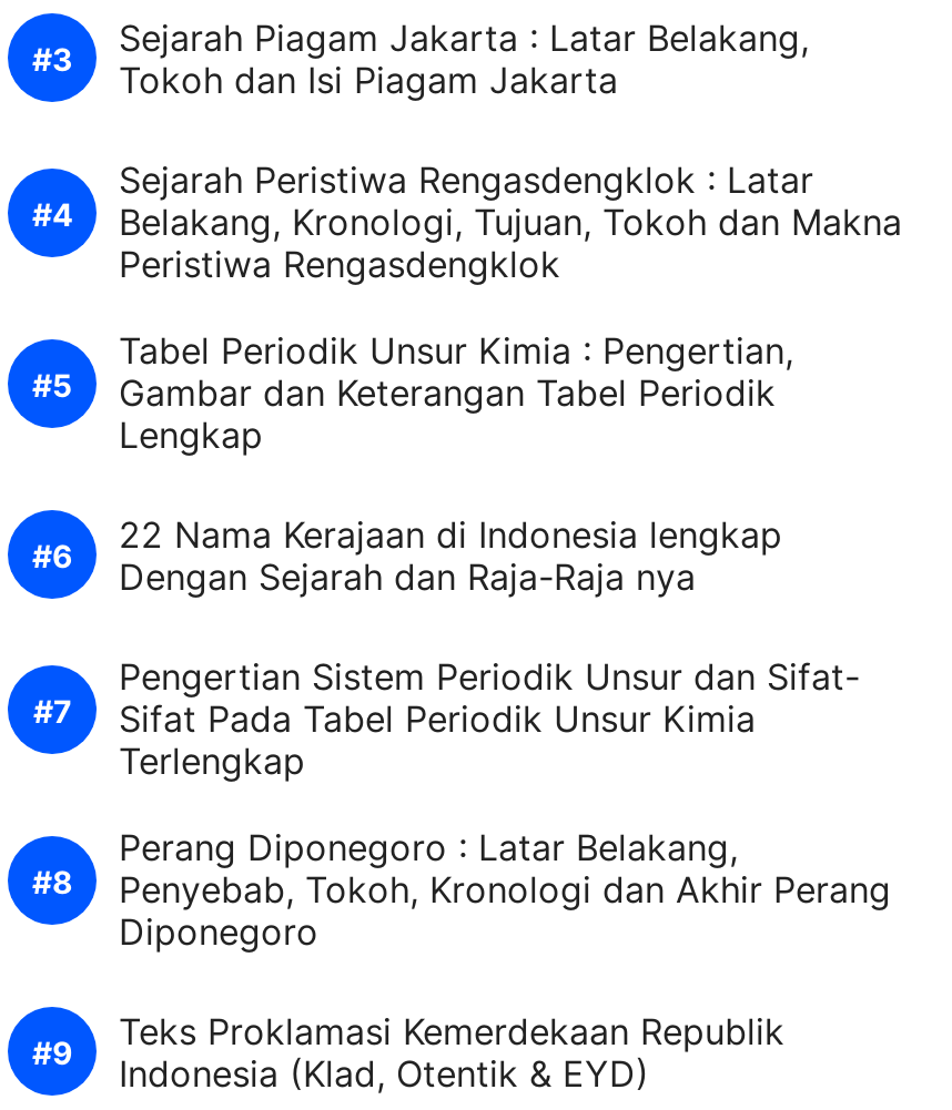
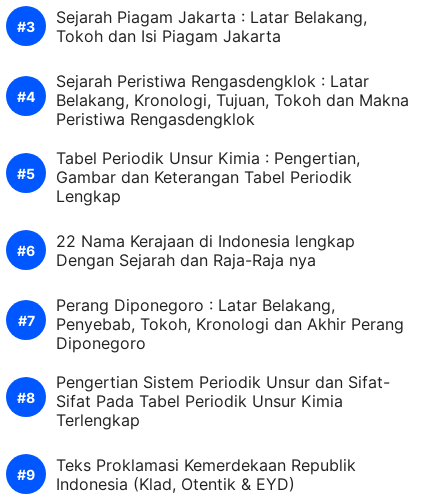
moved down: Pengertian Sistem Periodik Unsur dan Sifat- | Sifat Pada Tabel Periodik Unsur Kimia | Terlengkap

moved up: Perang Diponegoro : Latar Belakang, | Penyebab, Tokoh, Kronologi dan Akhir Perang | Diponegoro
